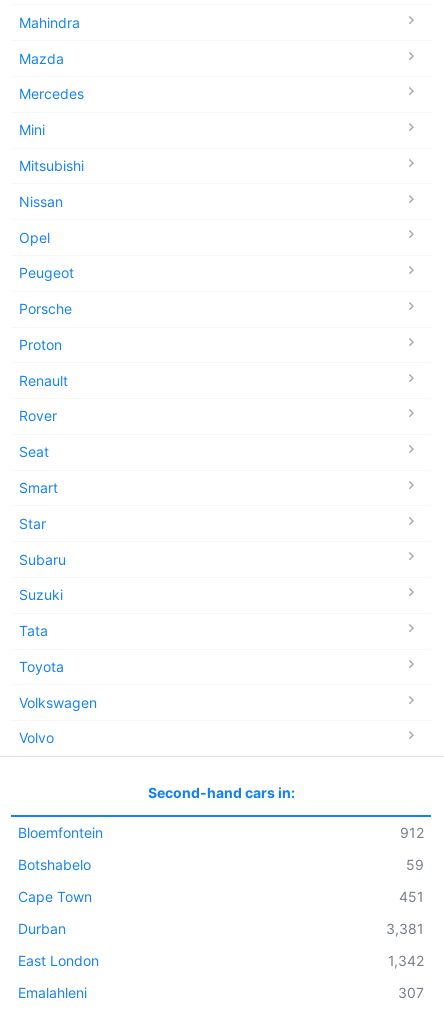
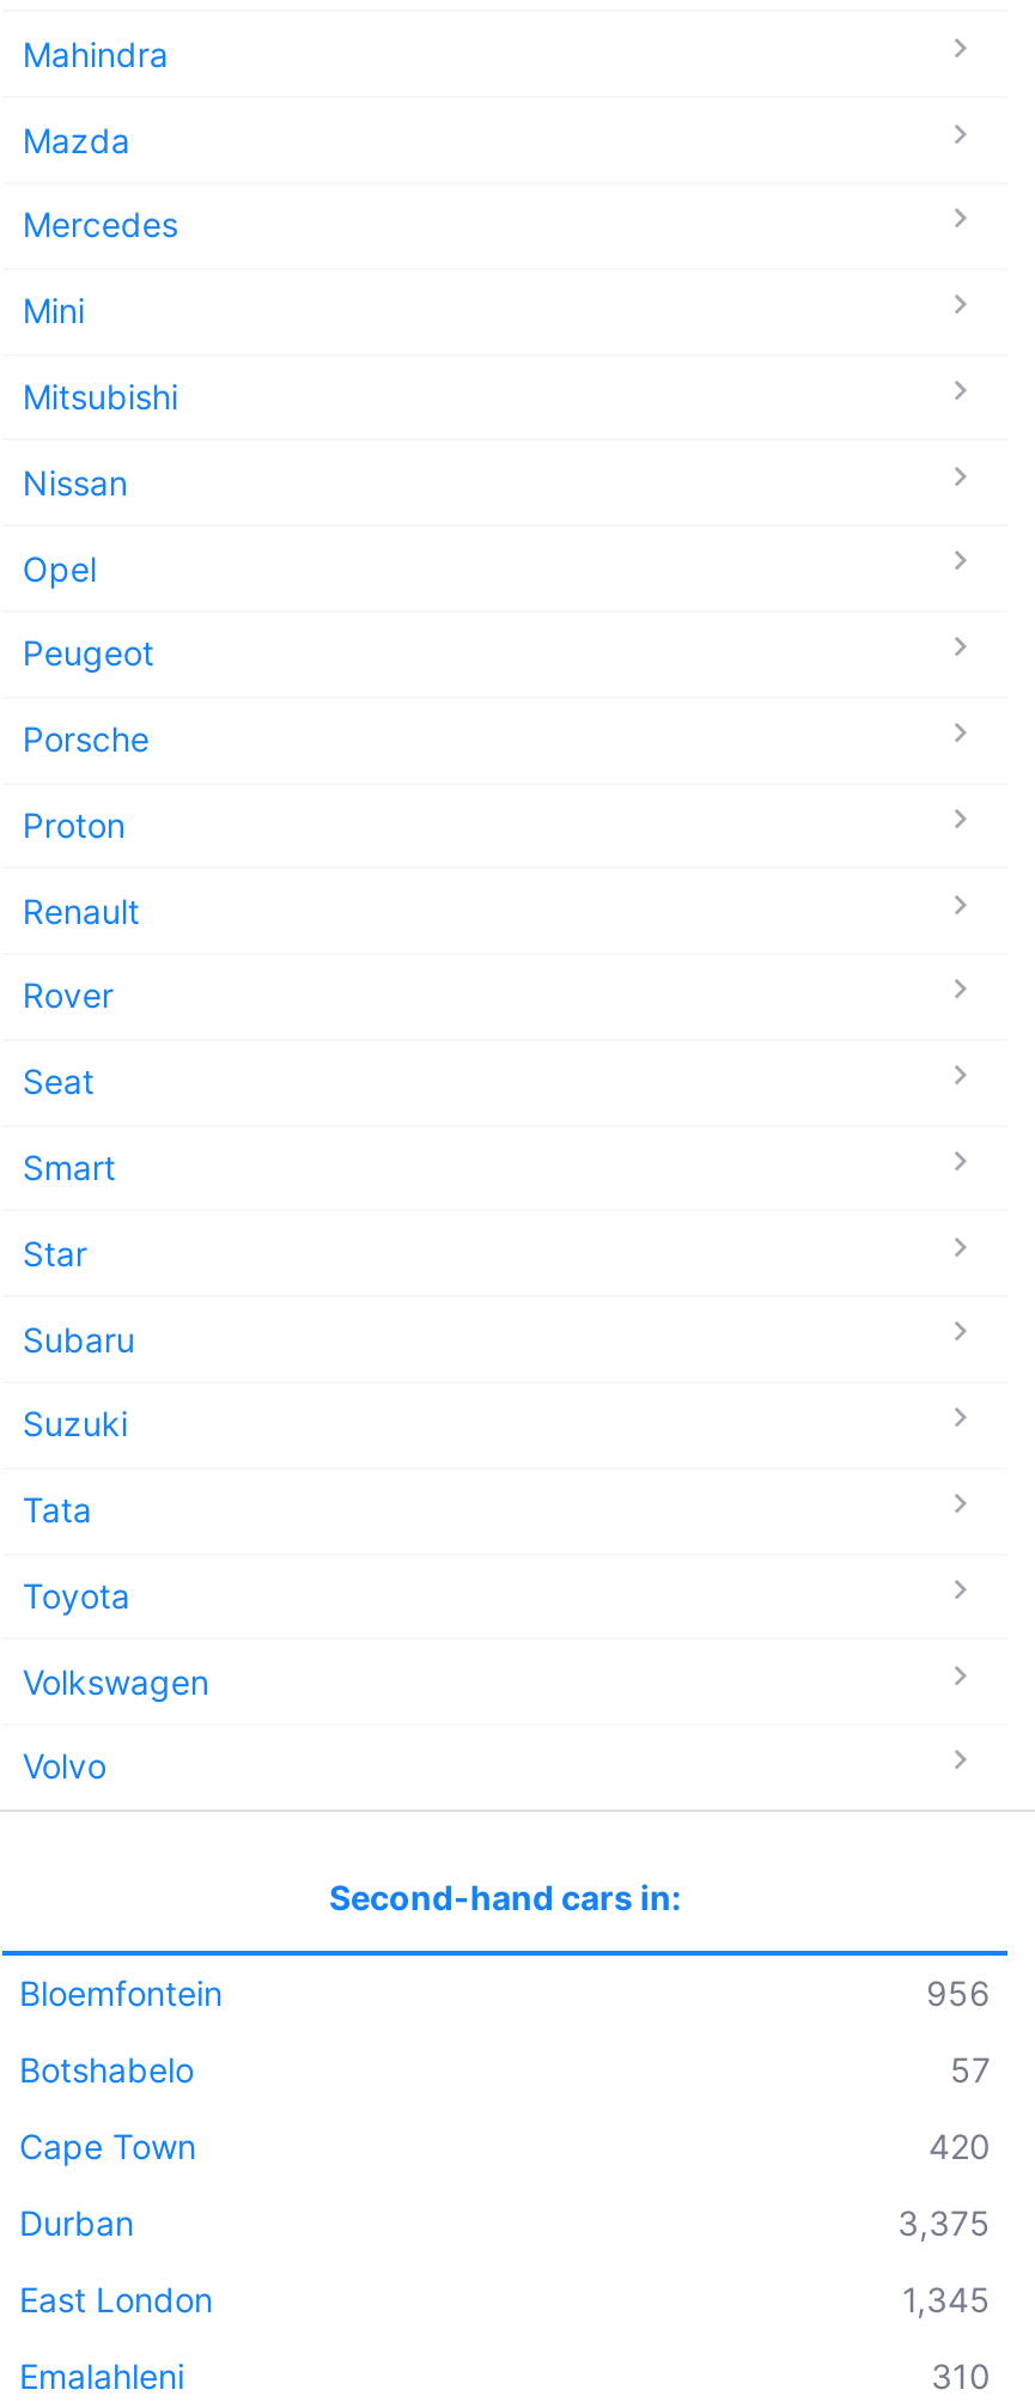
- 912
+ 956

- 59
+ 57

- 451
+ 420

- 3,381
+ 3,375

- 1,342
+ 1,345

- 307
+ 310
